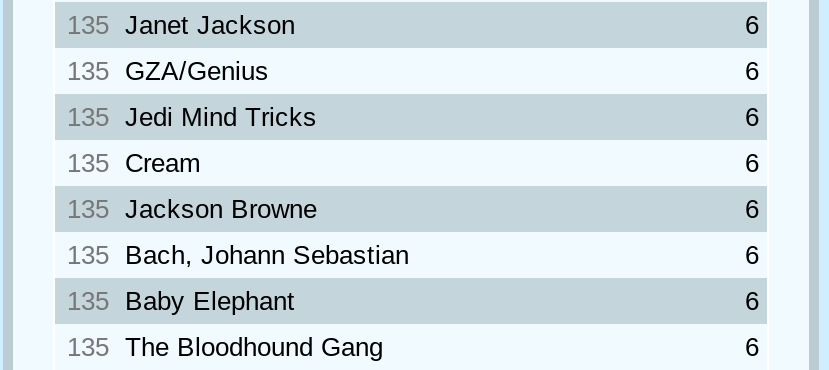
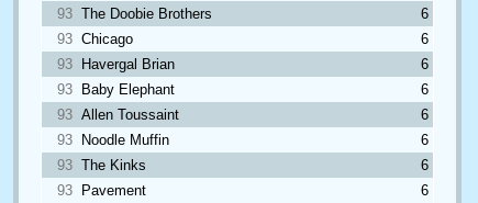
- 135 Janet Jackson
+ 93 The Doobie Brothers

- 135 GZA/Genius
+ 93 Chicago

- 135 Jedi Mind Tricks
+ 93 Havergal Brian

- 135 Cream
+ 93 Baby Elephant

- 135 Jackson Browne
+ 93 Allen Toussaint

- 135 Bach, Johann Sebastian
+ 93 Noodle Muffin

- 135 Baby Elephant
+ 93 The Kinks

- 135 The Bloodhound Gang
+ 93 Pavement
